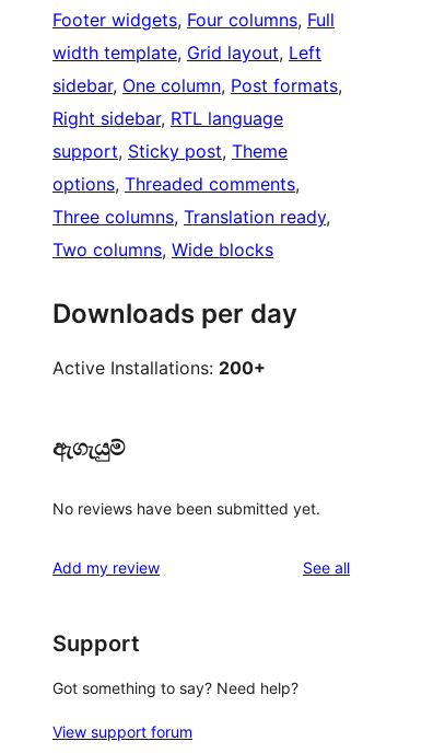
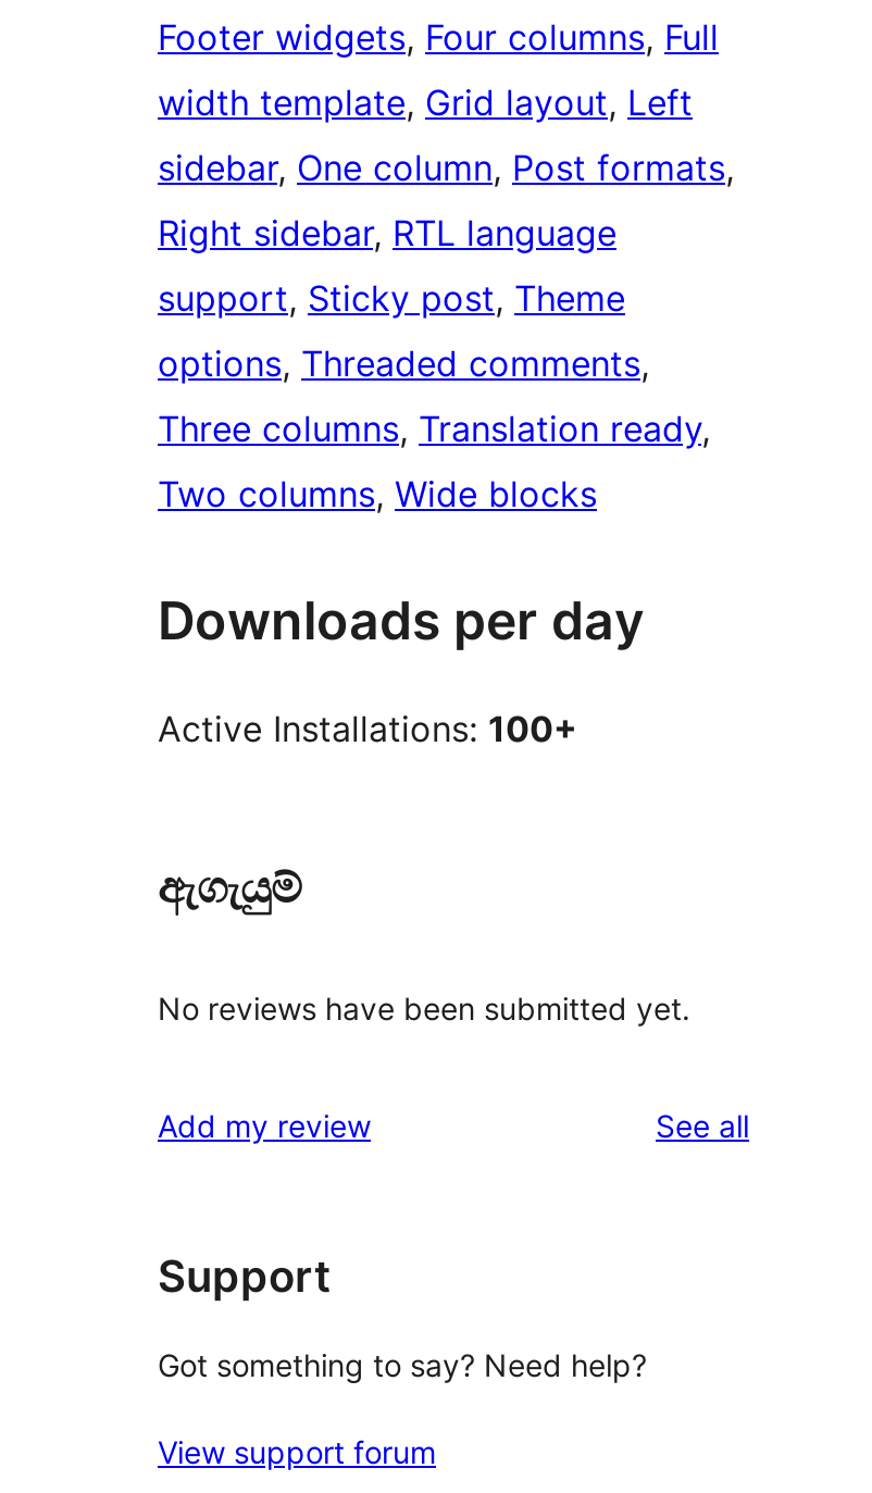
- Active Installations: 200+
+ Active Installations: 100+
